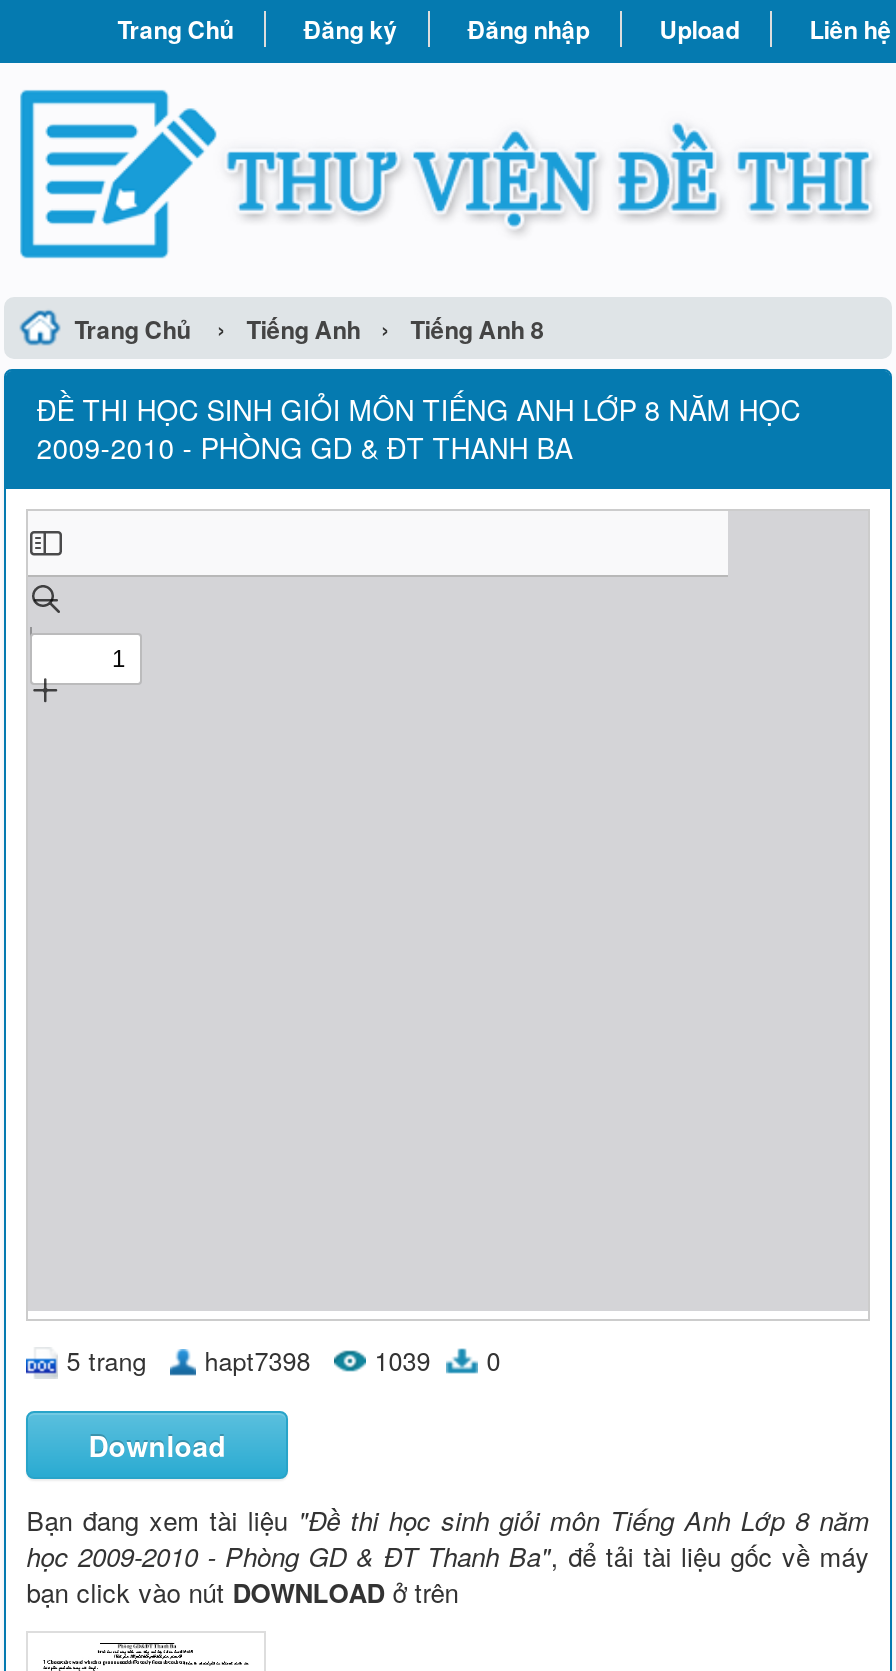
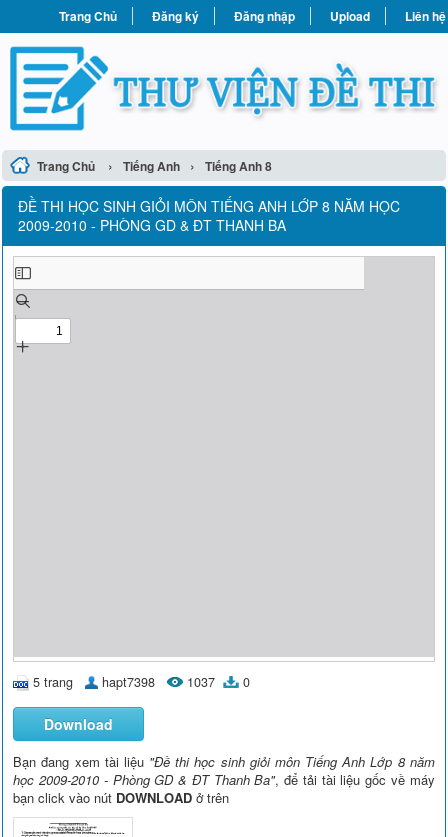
- 5 trang hapt7398 1039 0
+ 5 trang hapt7398 1037 0
